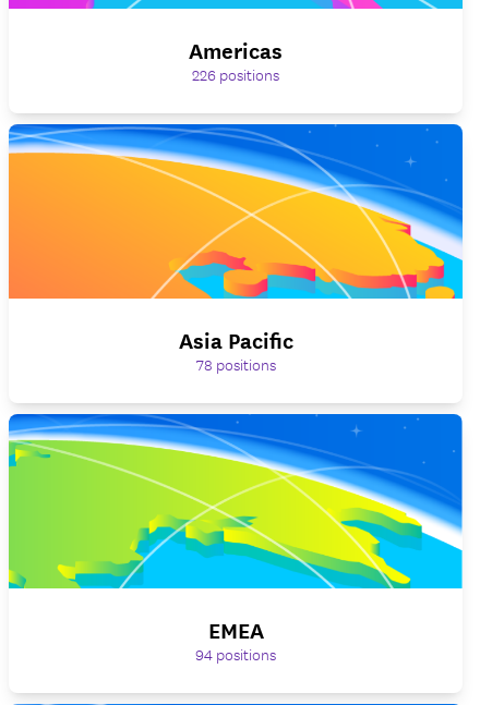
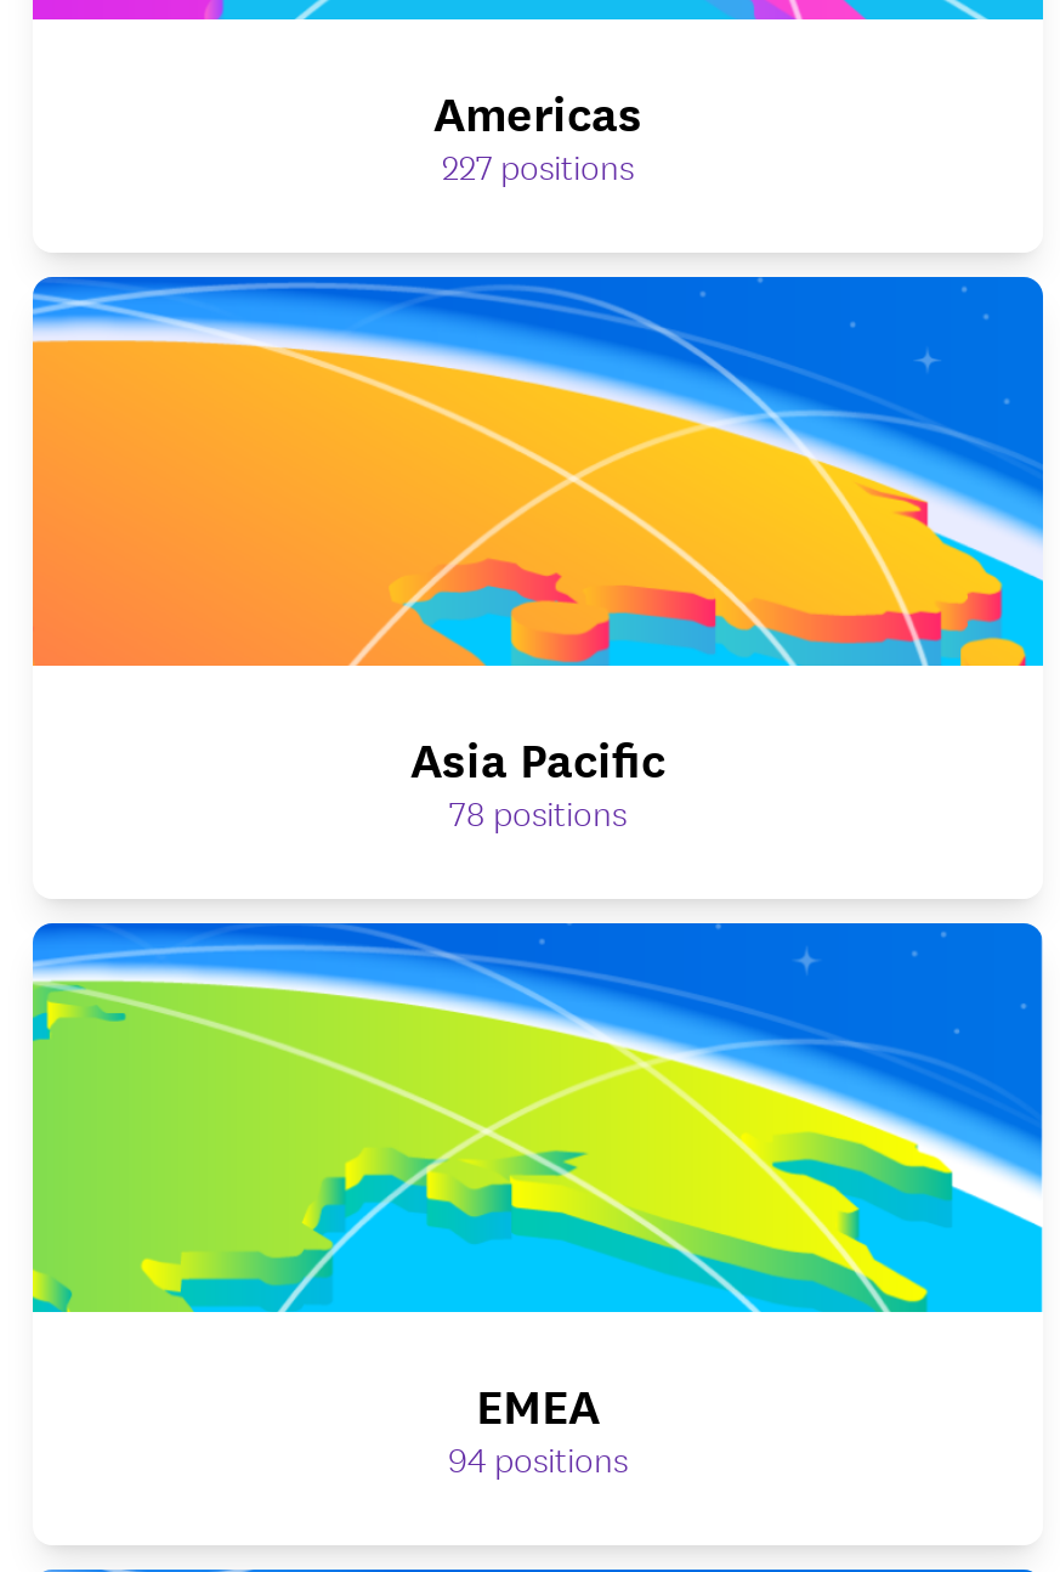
- 226 positions
+ 227 positions
